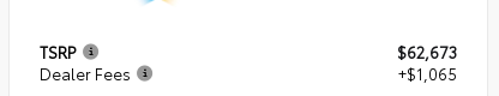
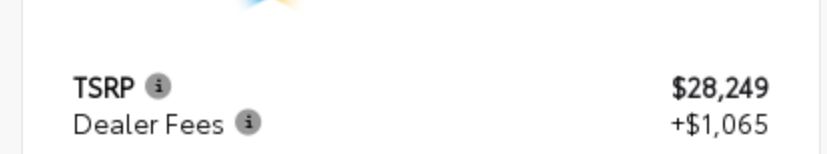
- $62,673
+ $28,249
